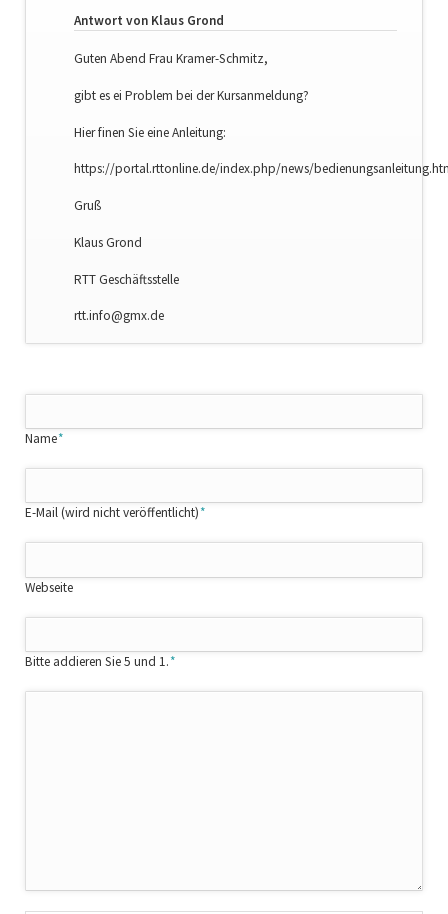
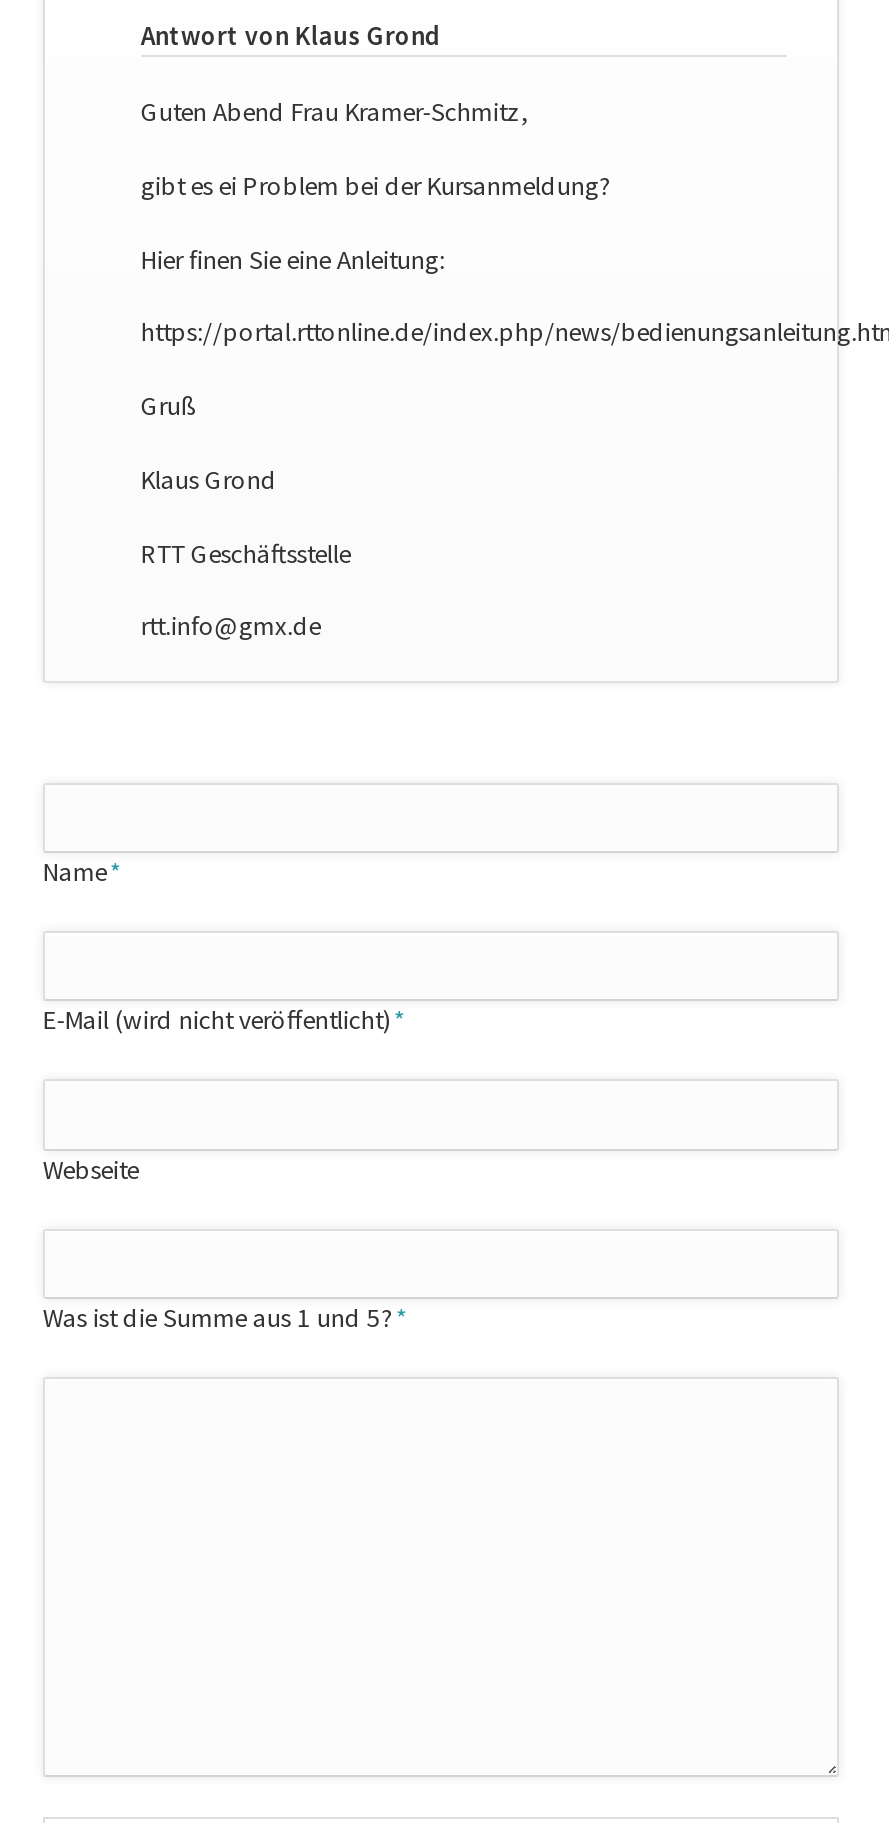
- Bitte addieren Sie 5 und 1. *
+ Was ist die Summe aus 1 und 5? *
